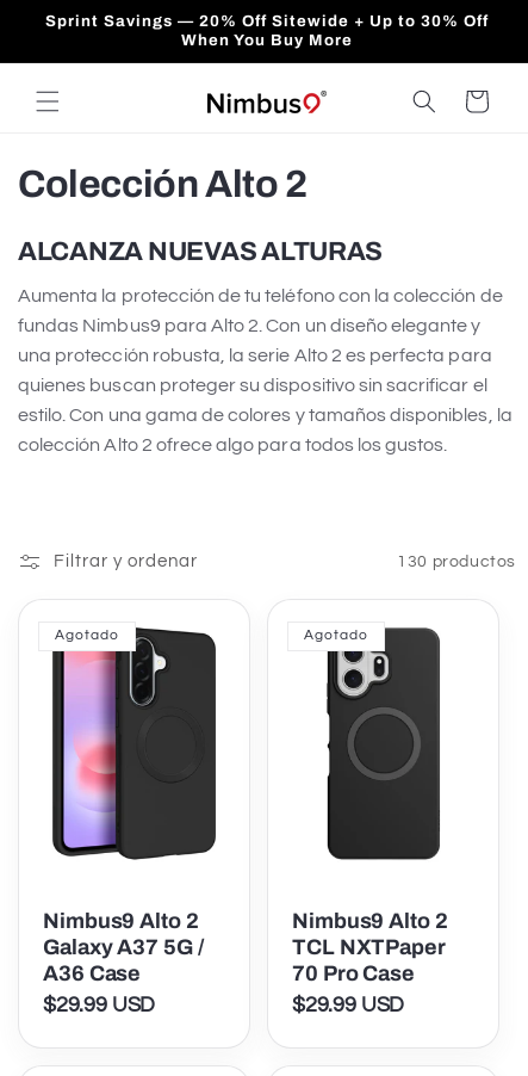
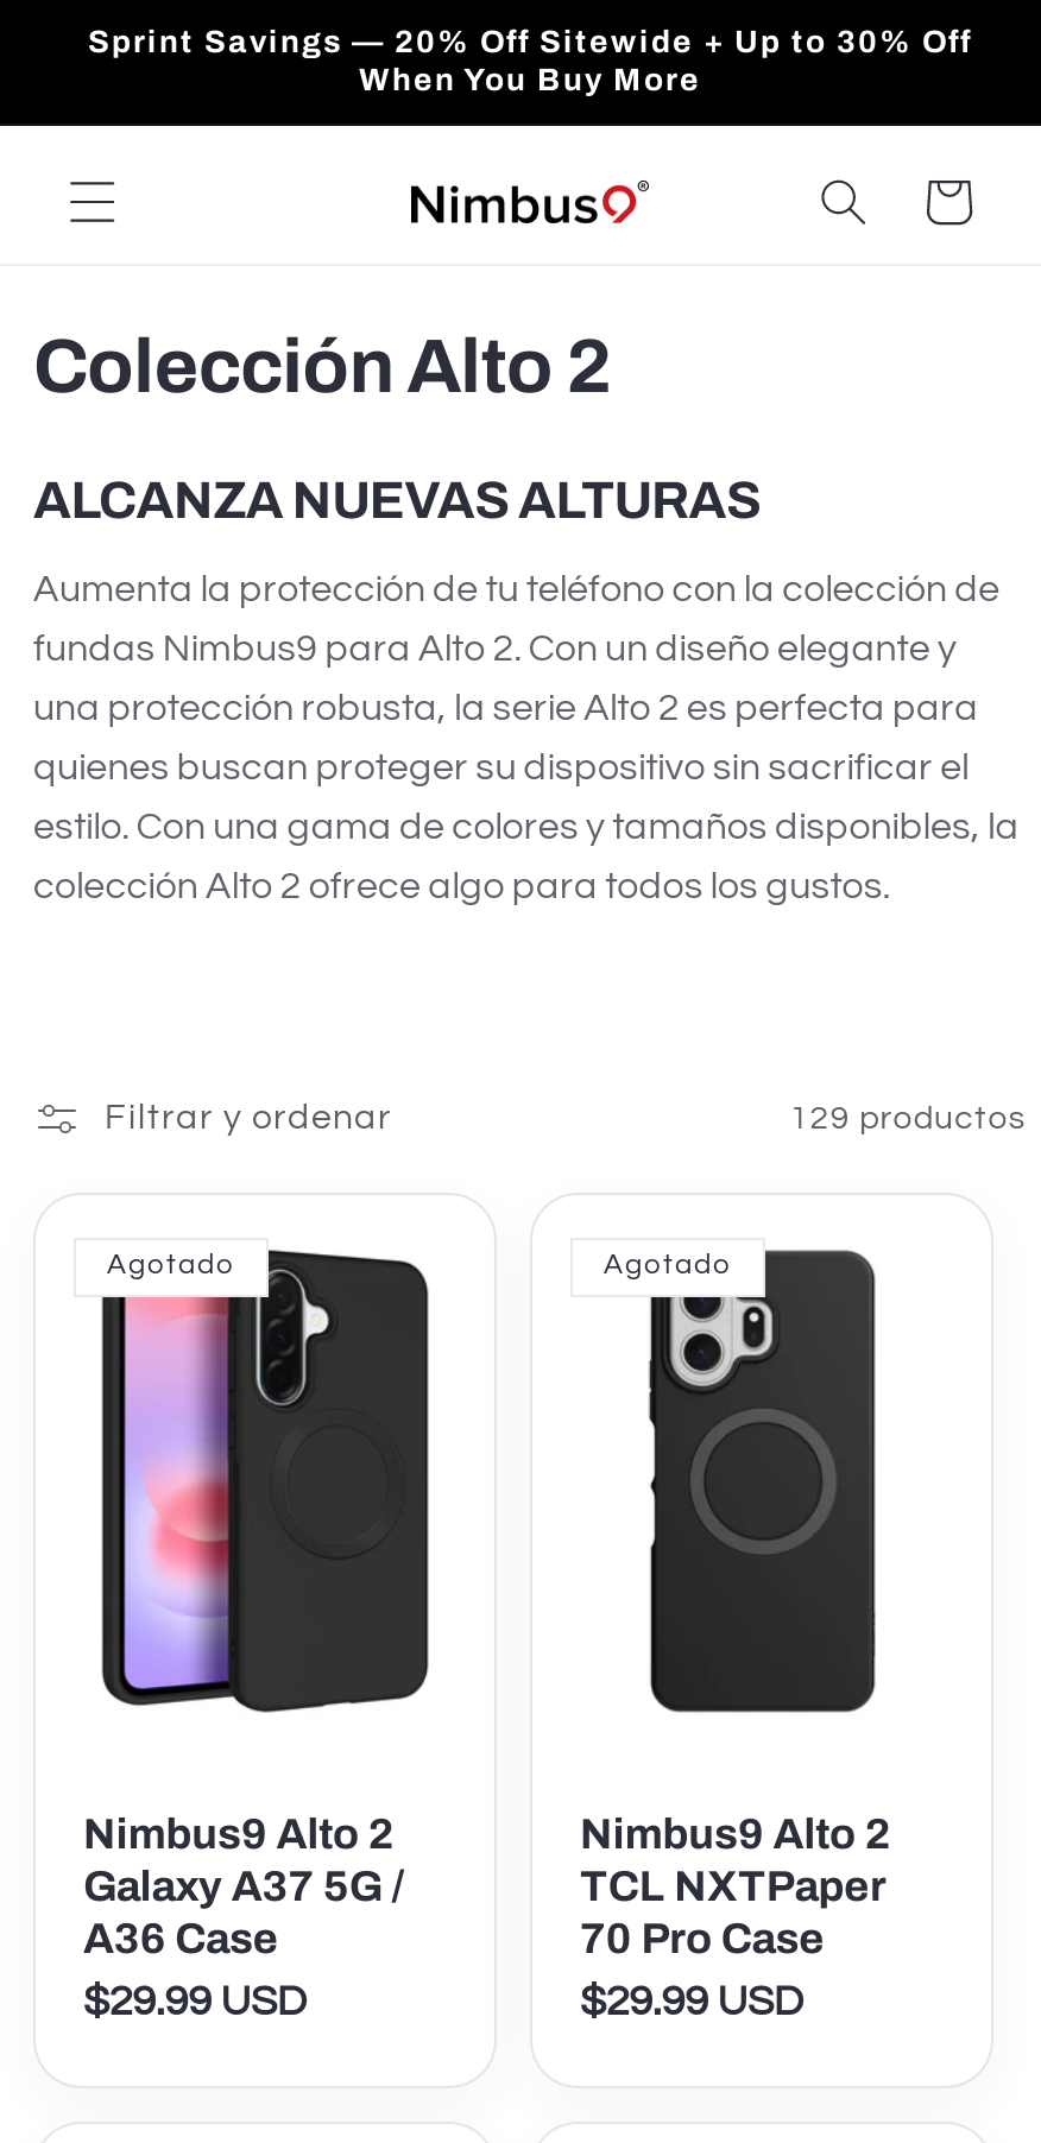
- 130 productos
+ 129 productos
